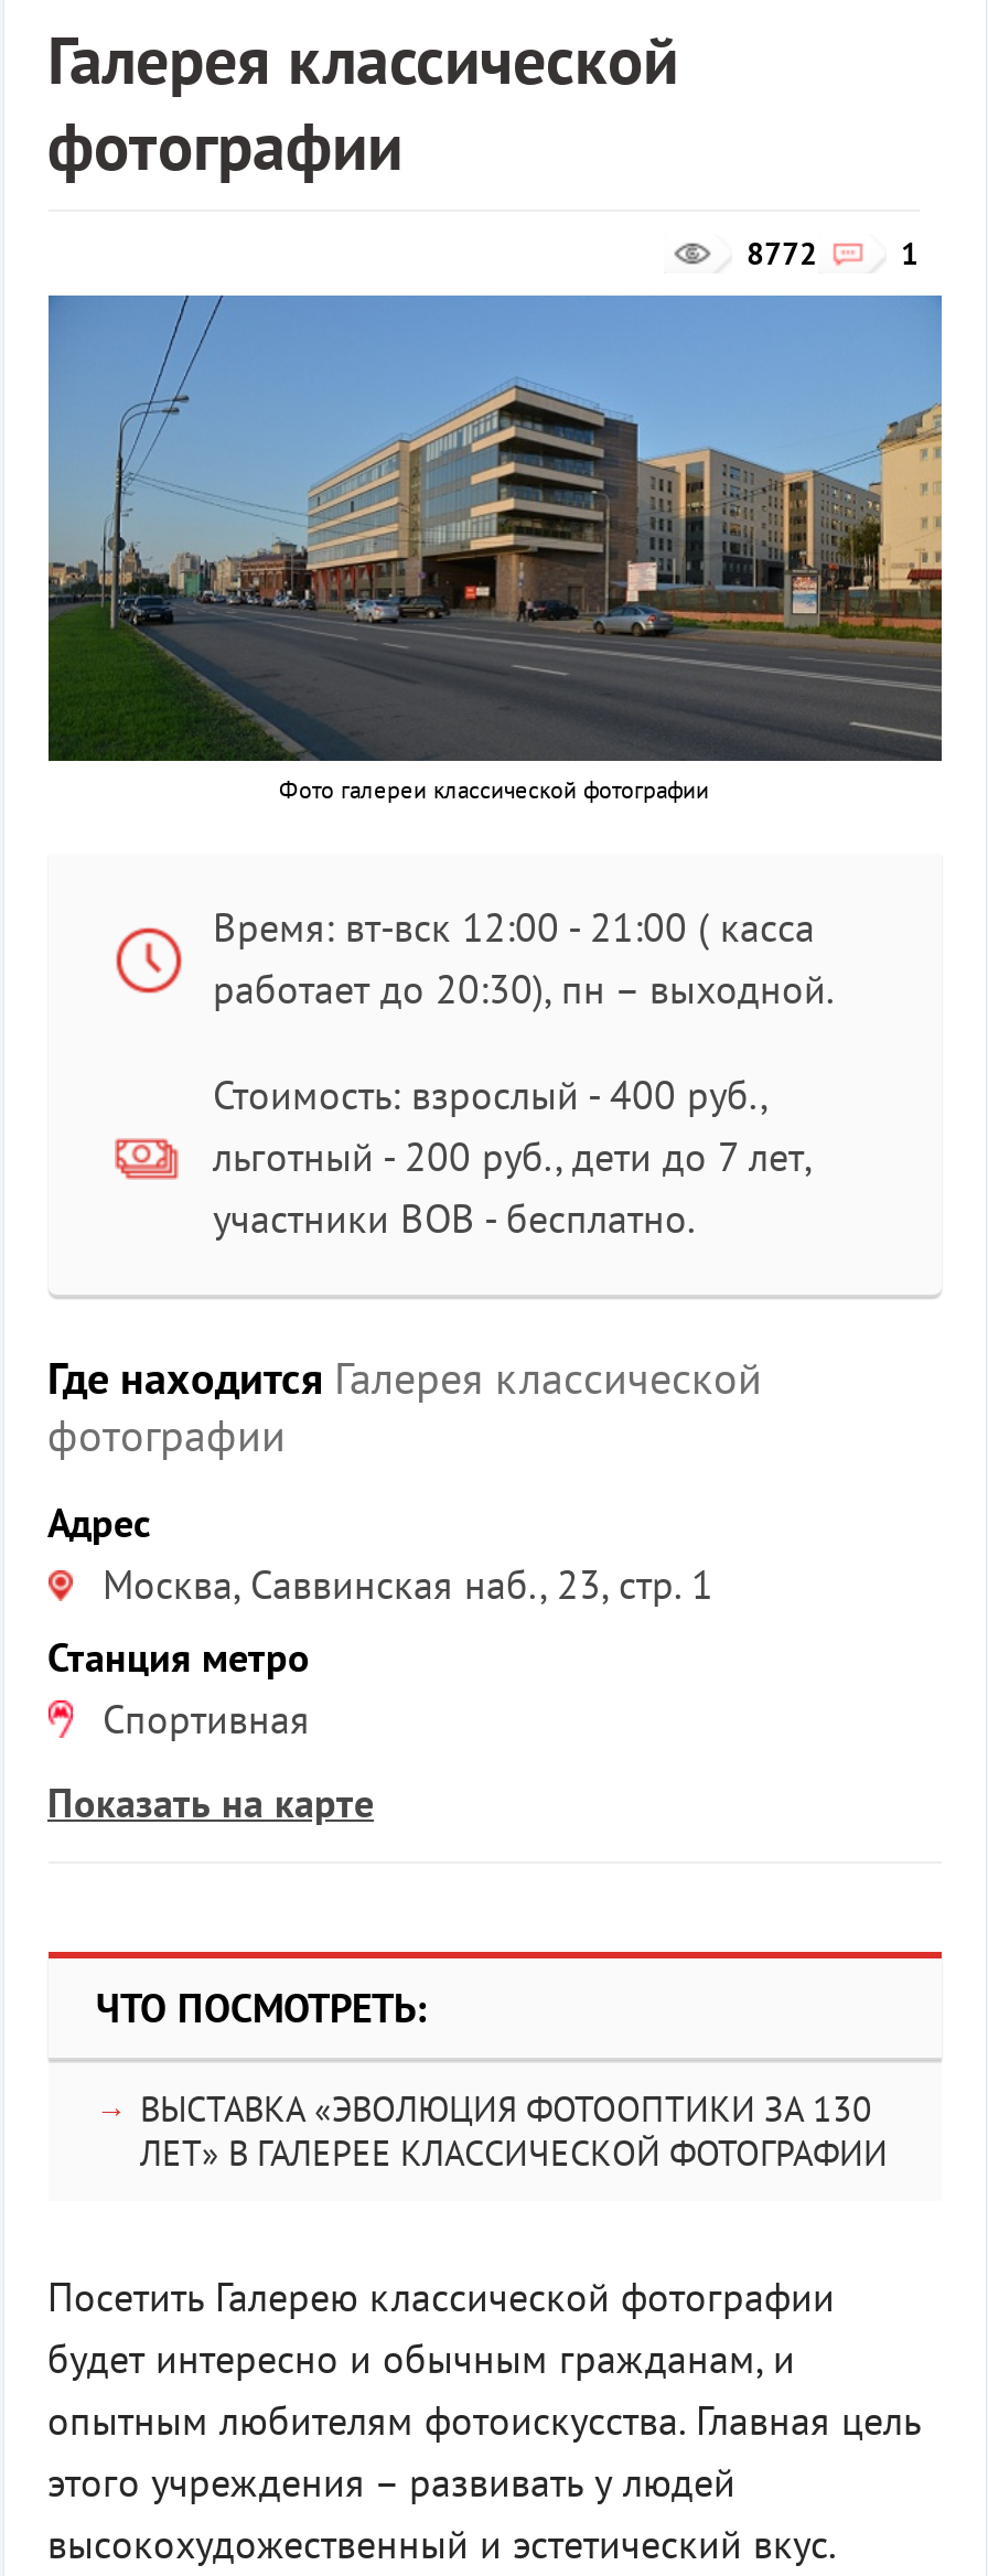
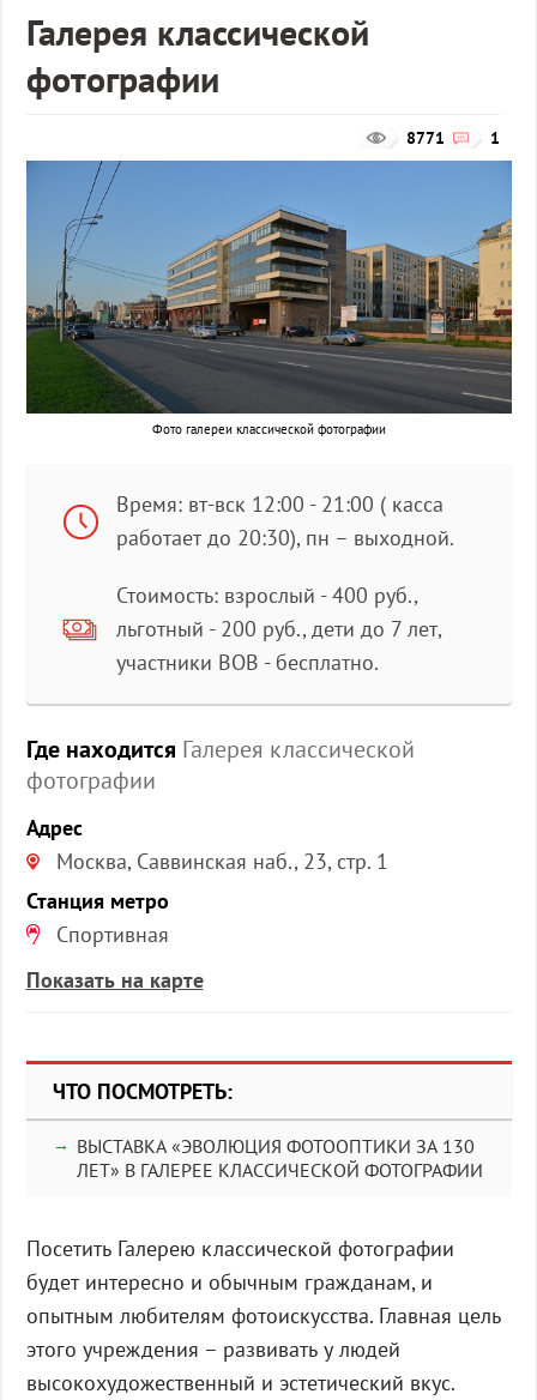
- 8772
+ 8771
